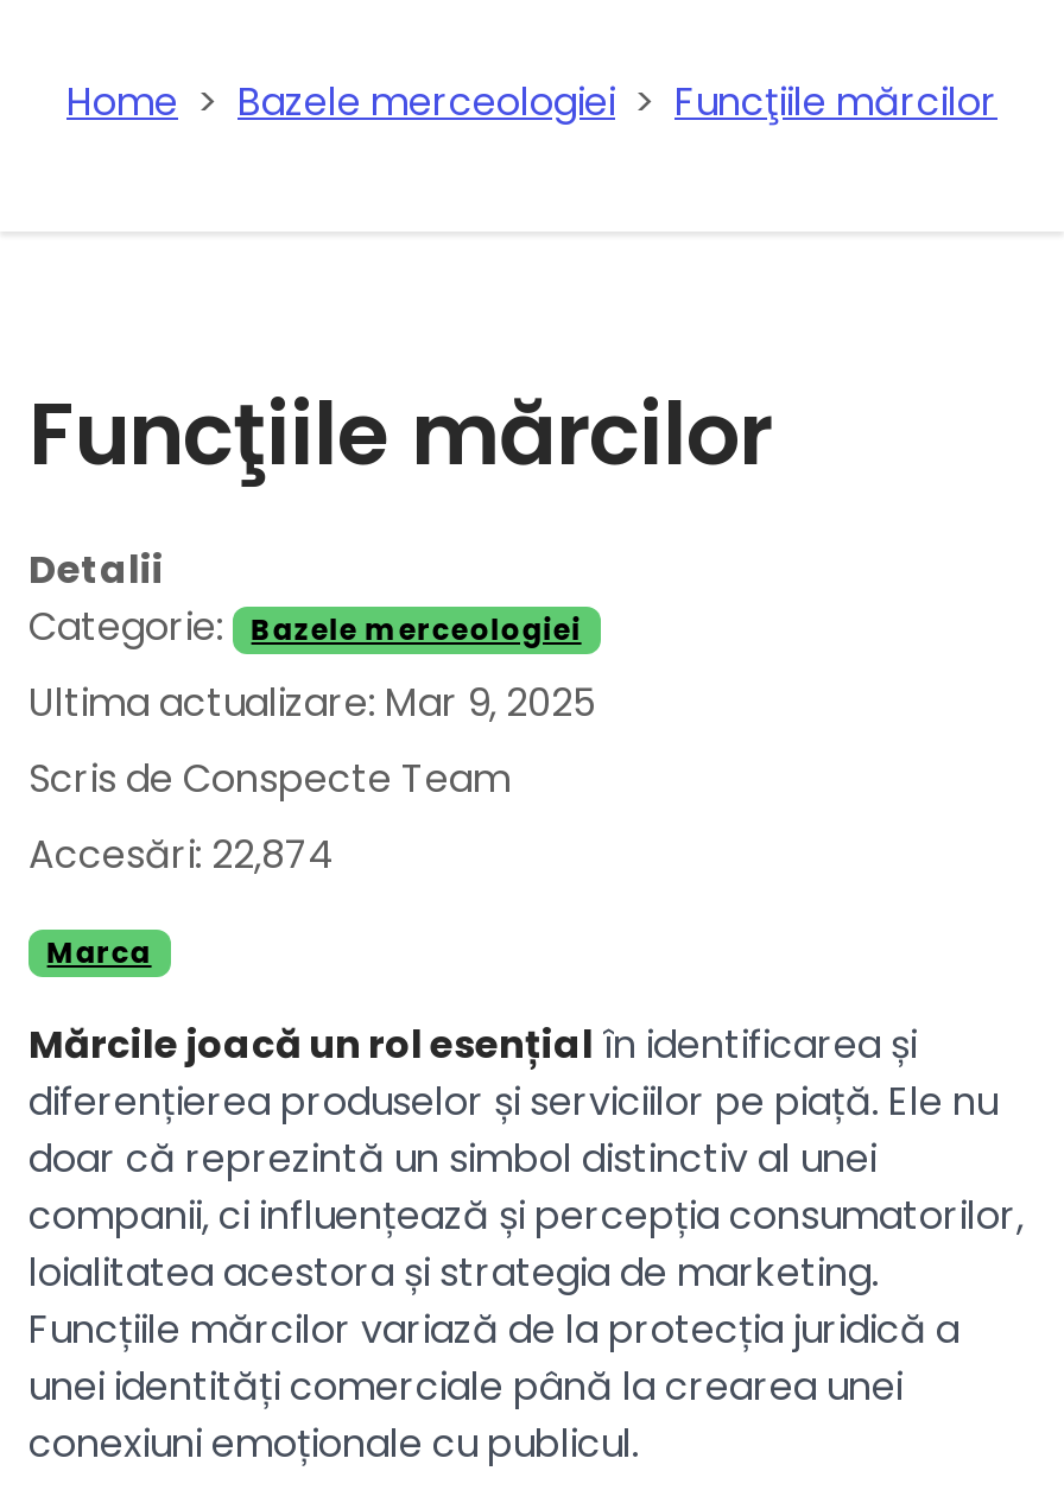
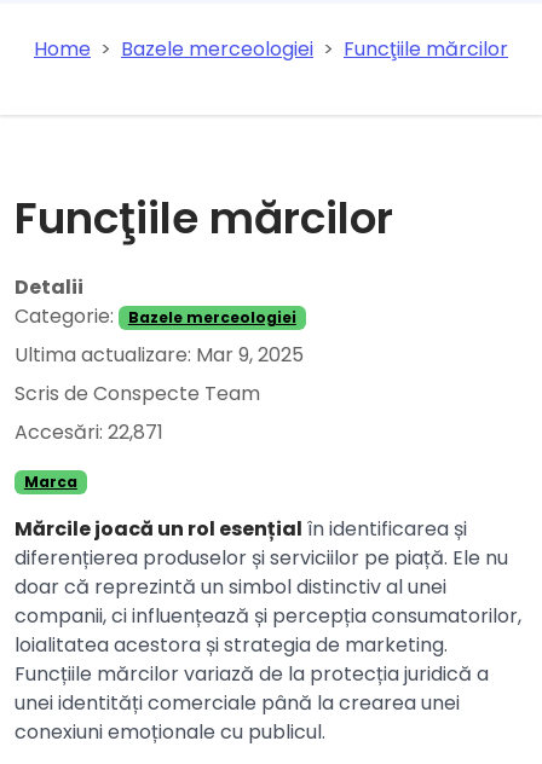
- Accesări: 22,874
+ Accesări: 22,871
